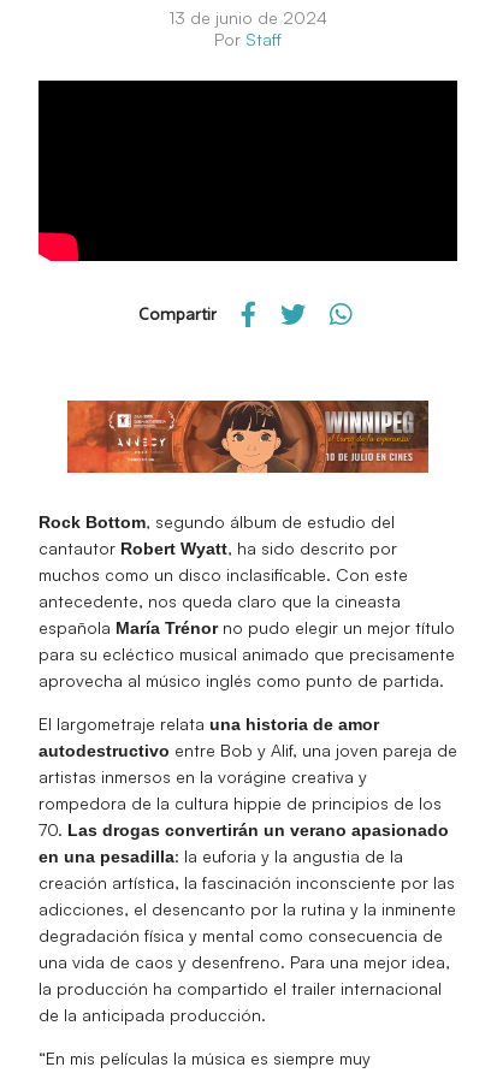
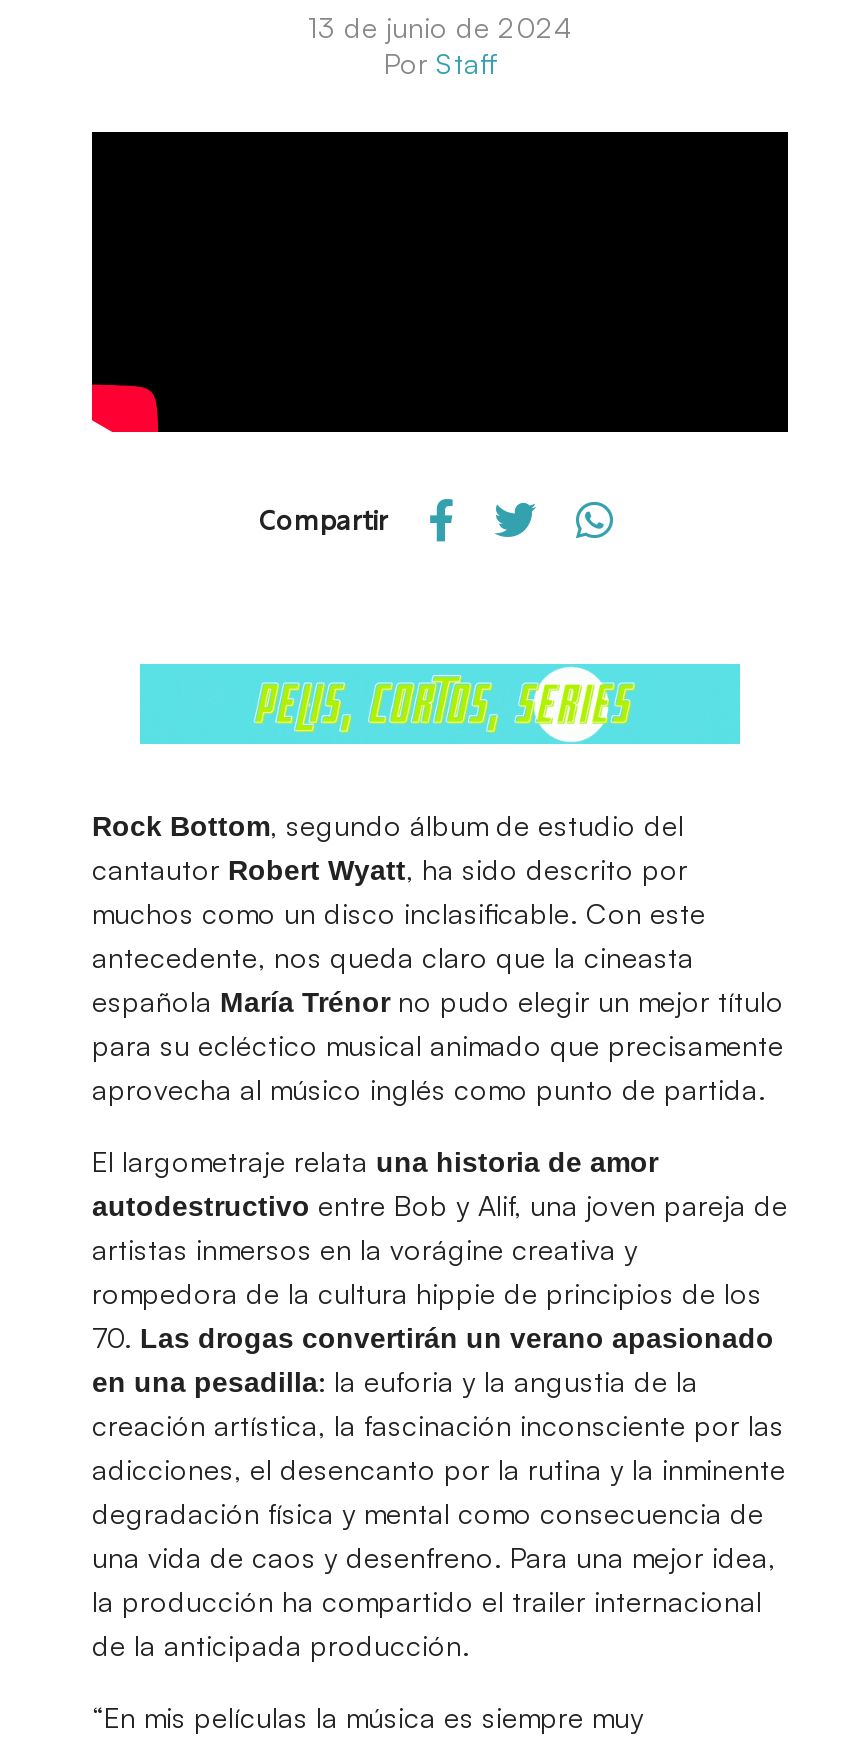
- [image]
+ [image]
